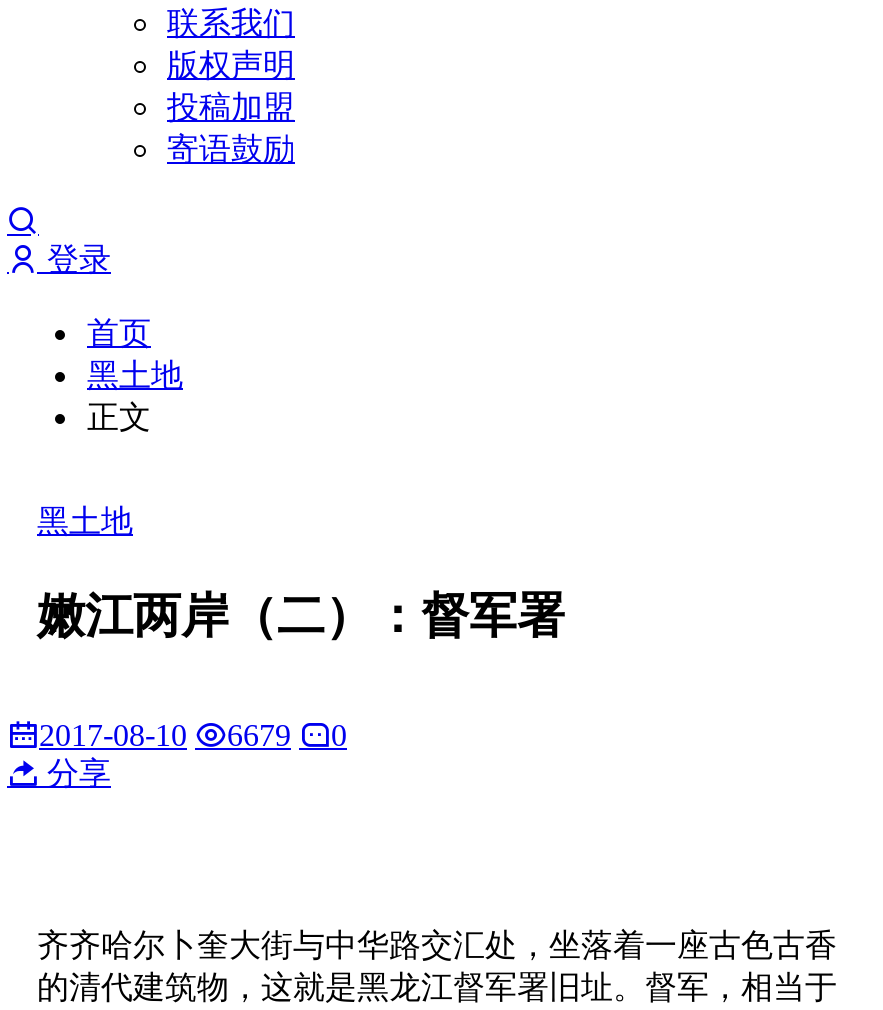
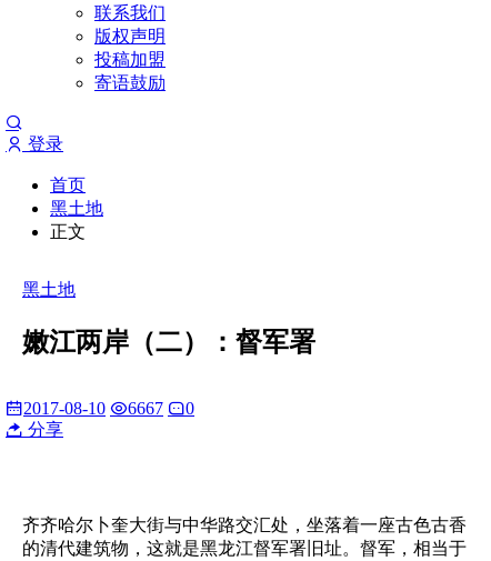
- 6679
+ 6667
